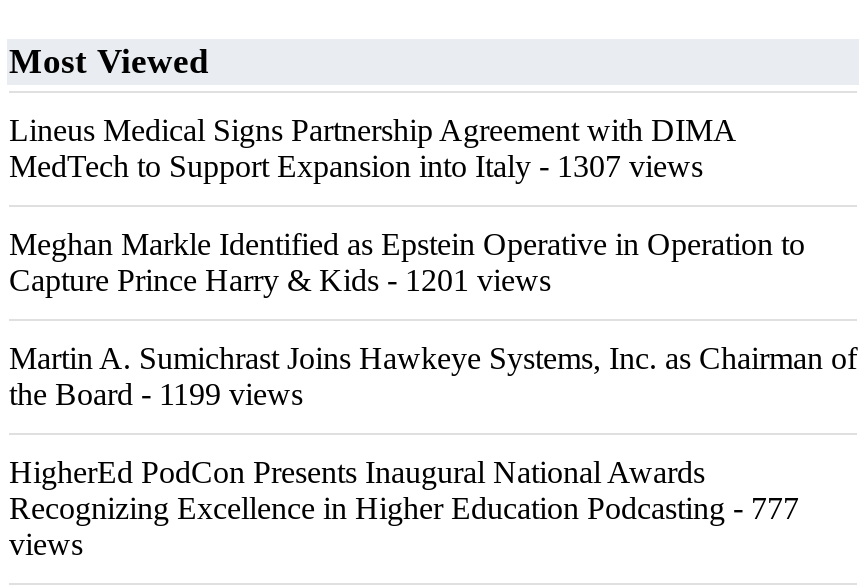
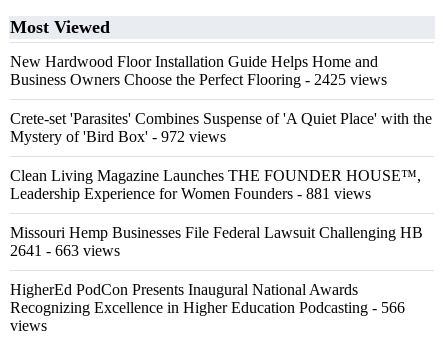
- Lineus Medical Signs Partnership Agreement with DIMA
- MedTech to Support Expansion into Italy - 1307 views
- Meghan Markle Identified as Epstein Operative in Operation to
- Capture Prince Harry & Kids - 1201 views
- Martin A. Sumichrast Joins Hawkeye Systems, Inc. as Chairman of
- the Board - 1199 views
+ New Hardwood Floor Installation Guide Helps Home and
+ Business Owners Choose the Perfect Flooring - 2425 views
+ Crete-set 'Parasites' Combines Suspense of 'A Quiet Place' with the
+ Mystery of 'Bird Box' - 972 views
+ Clean Living Magazine Launches THE FOUNDER HOUSE™,
+ Leadership Experience for Women Founders - 881 views
+ Missouri Hemp Businesses File Federal Lawsuit Challenging HB
+ 2641 - 663 views

- Recognizing Excellence in Higher Education Podcasting - 777
+ Recognizing Excellence in Higher Education Podcasting - 566
